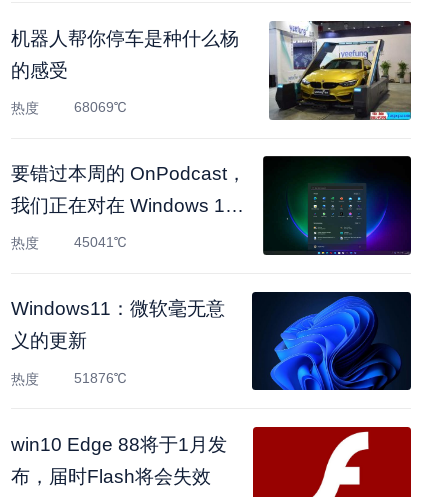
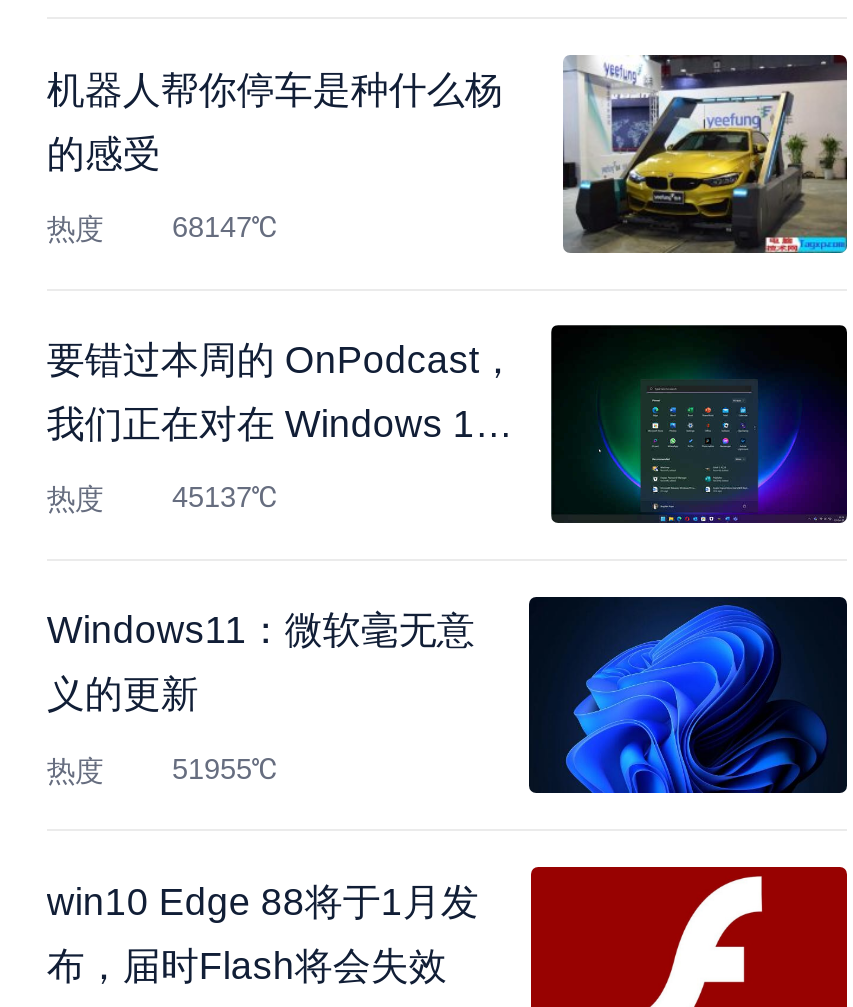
- 68069℃
+ 68147℃

- 45041℃
+ 45137℃

- 51876℃
+ 51955℃
